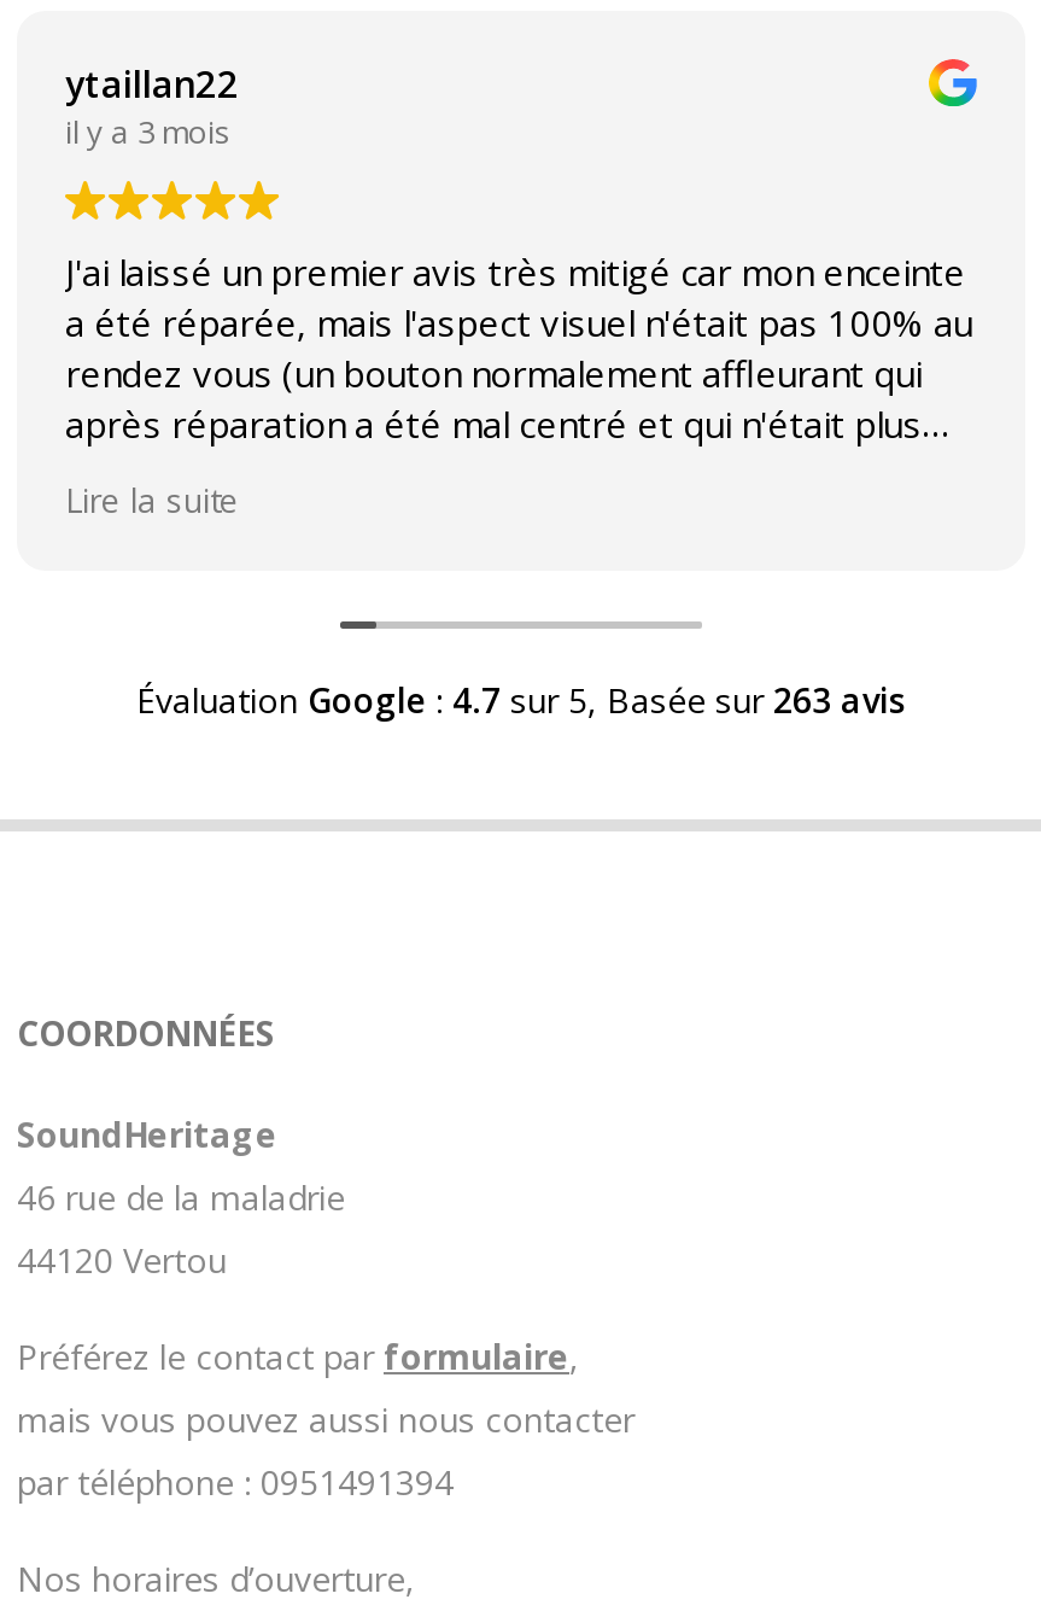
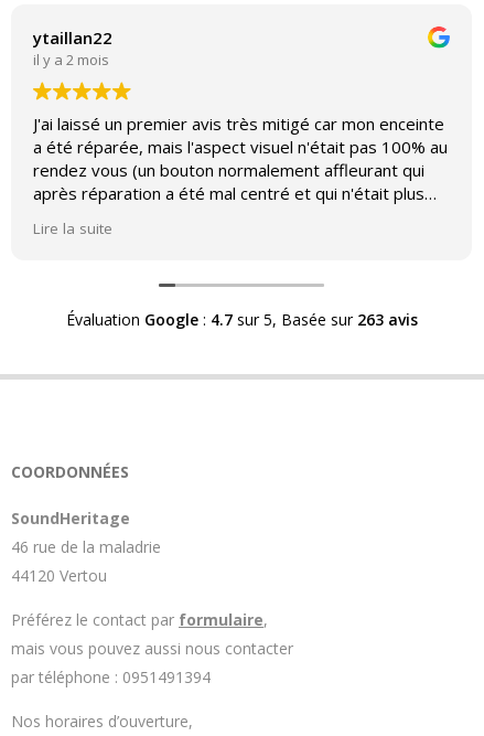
- il y a 3 mois
+ il y a 2 mois
